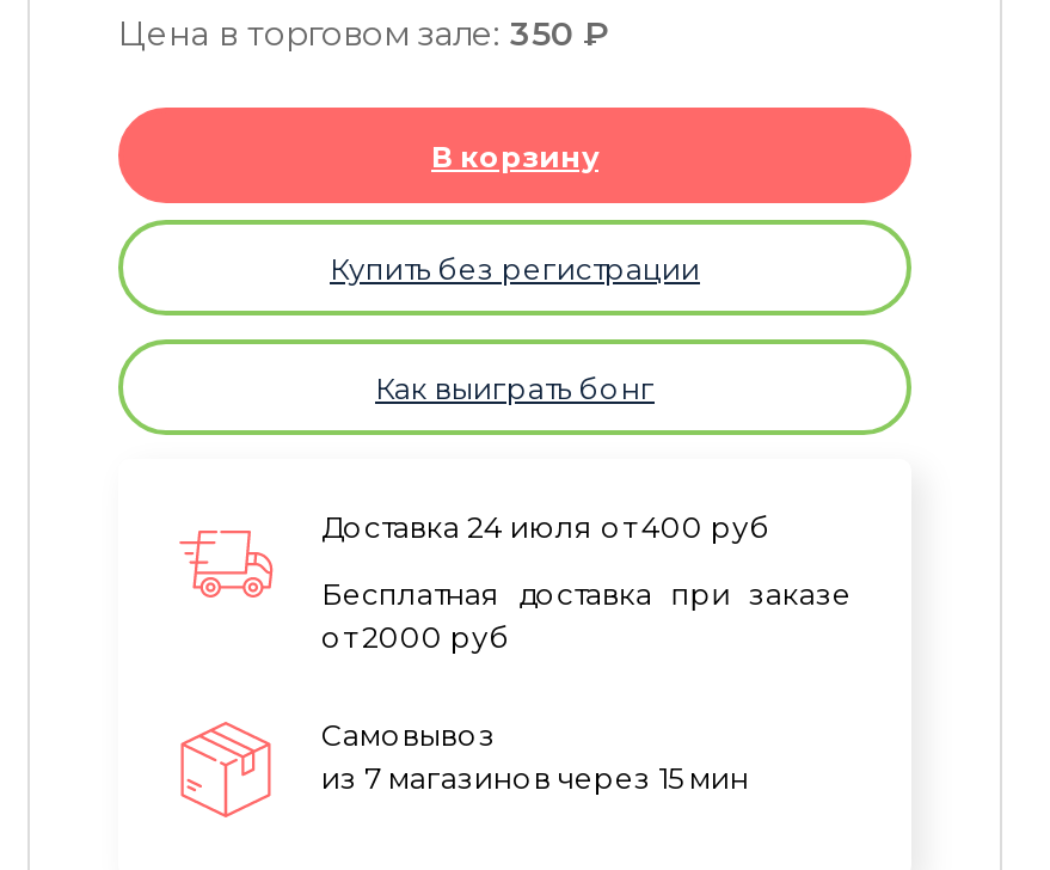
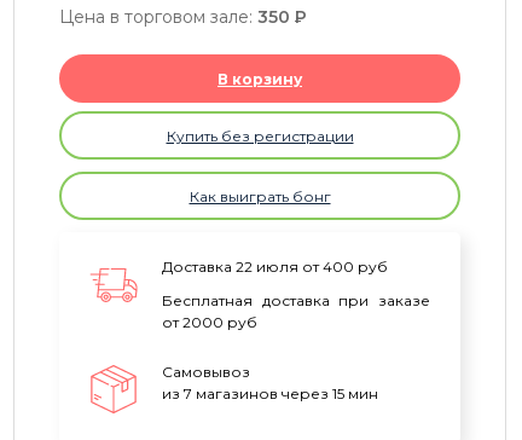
- Доставка 24 июля от 400 руб
+ Доставка 22 июля от 400 руб
